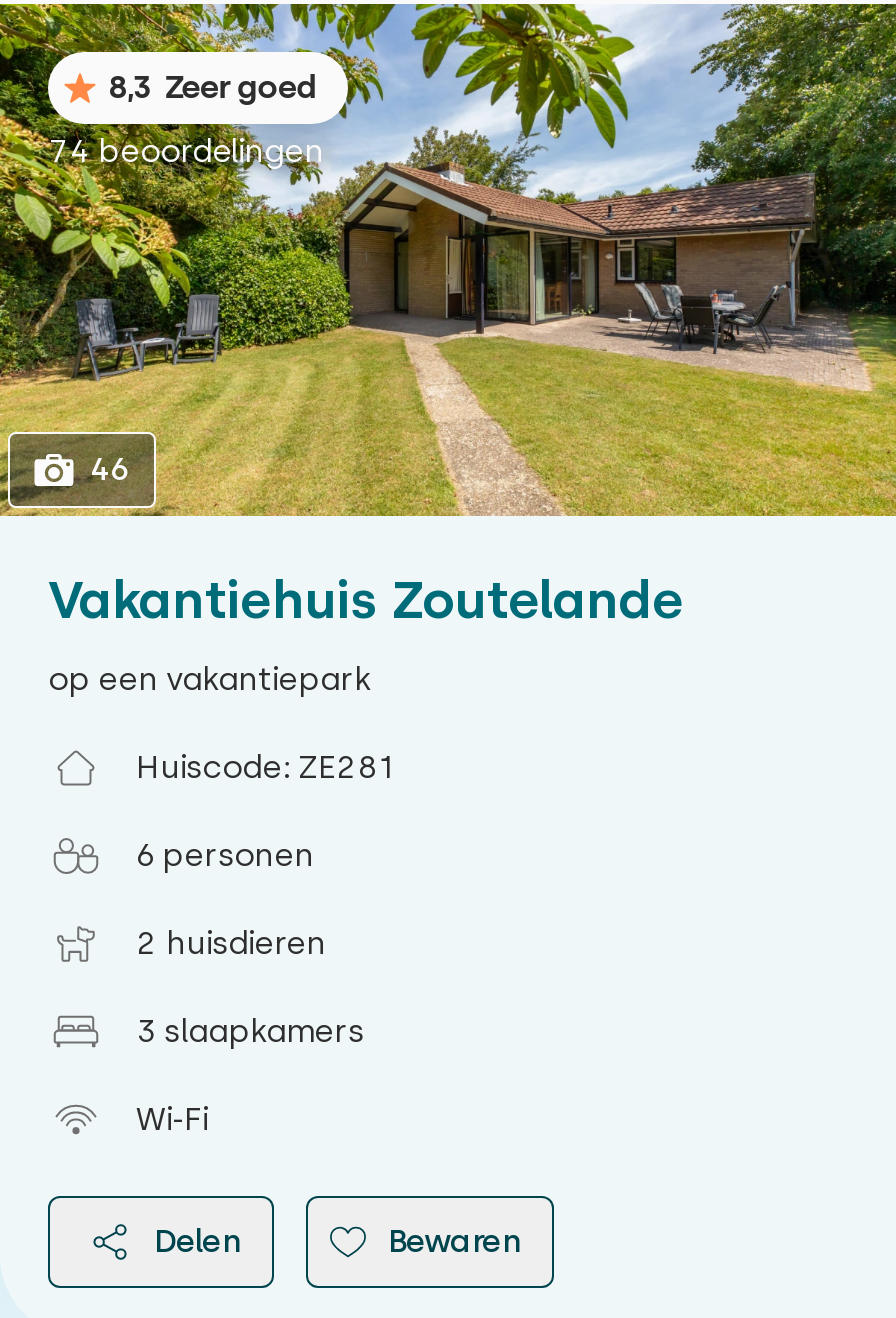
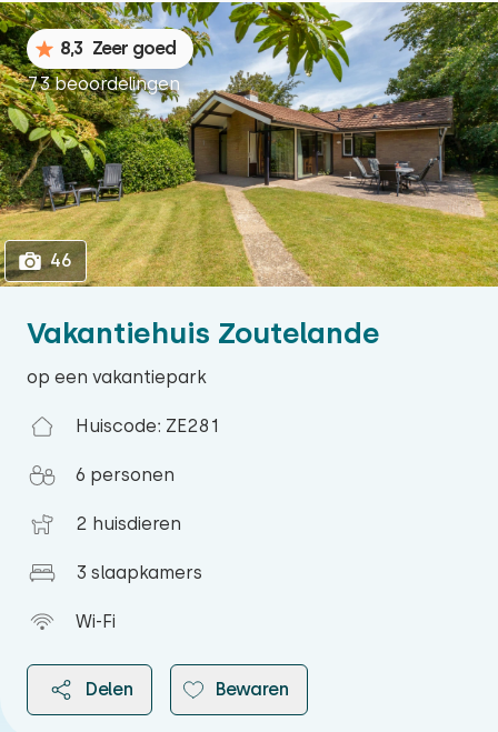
- 74 beoordelingen
+ 73 beoordelingen
